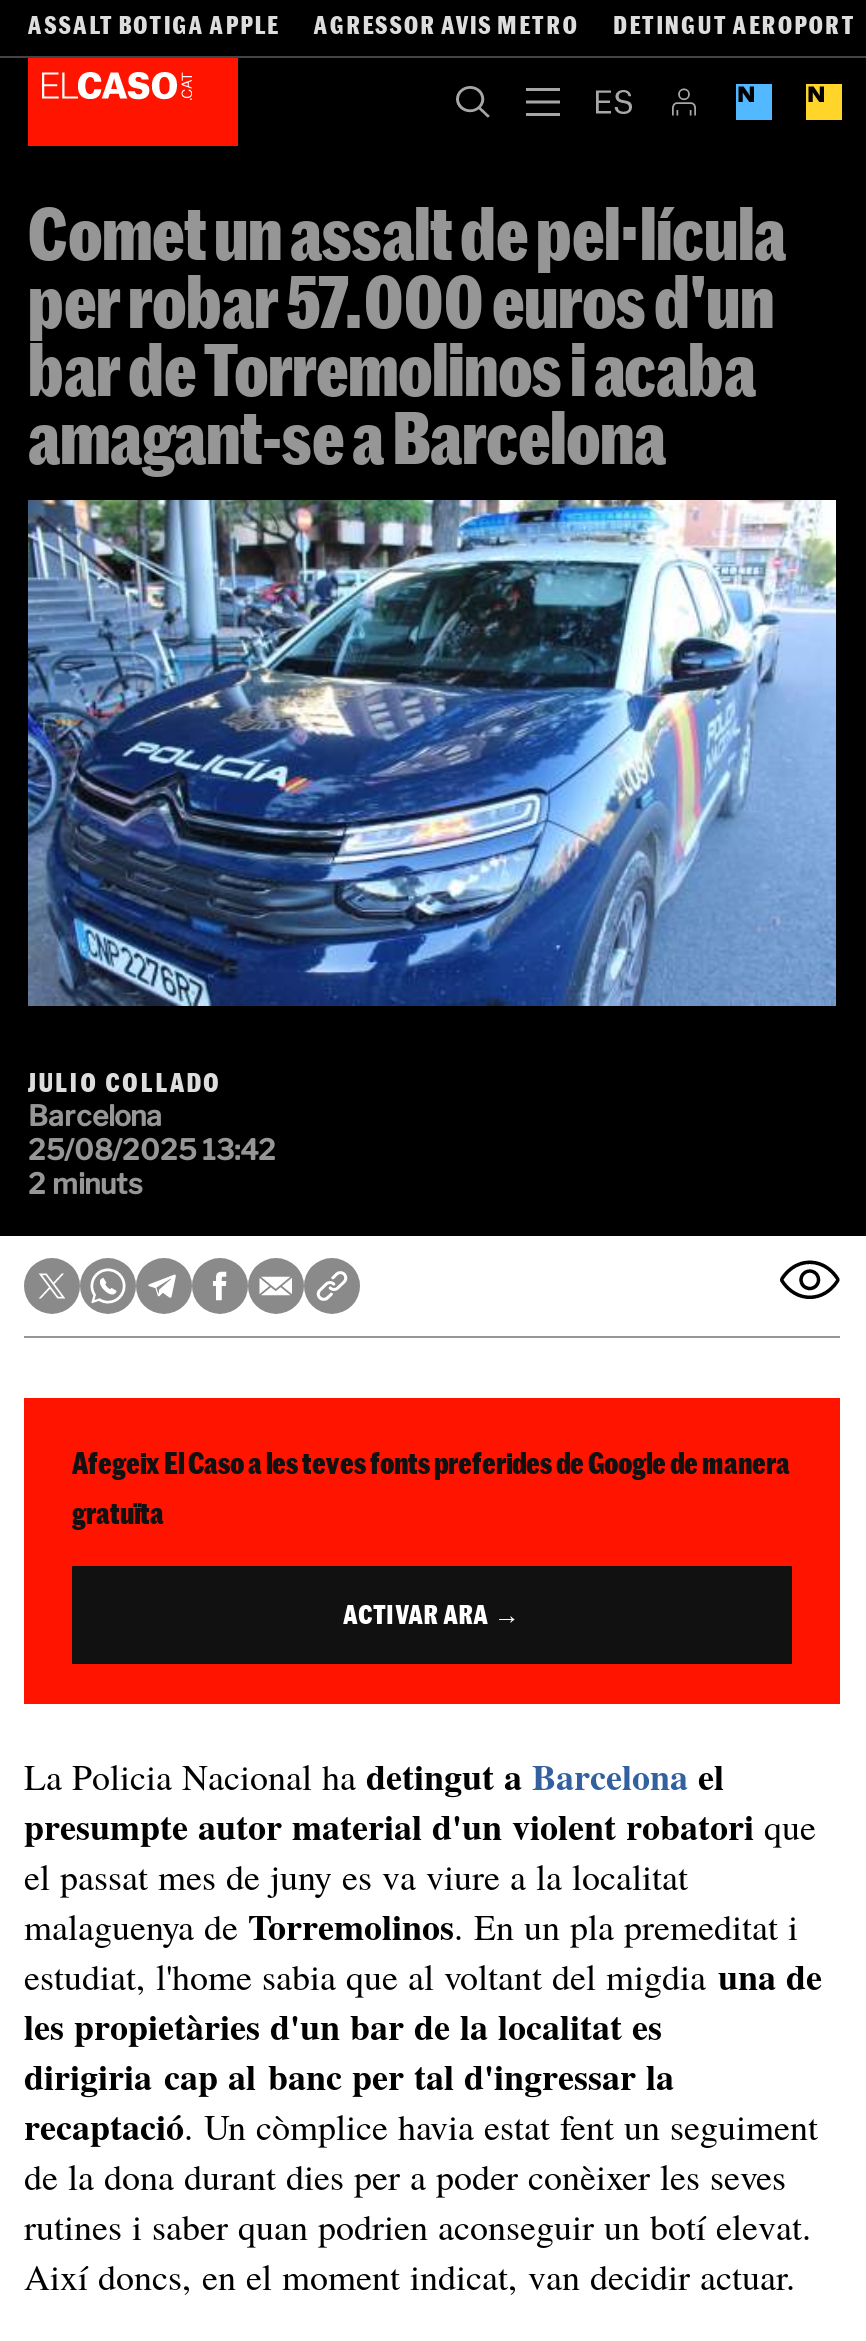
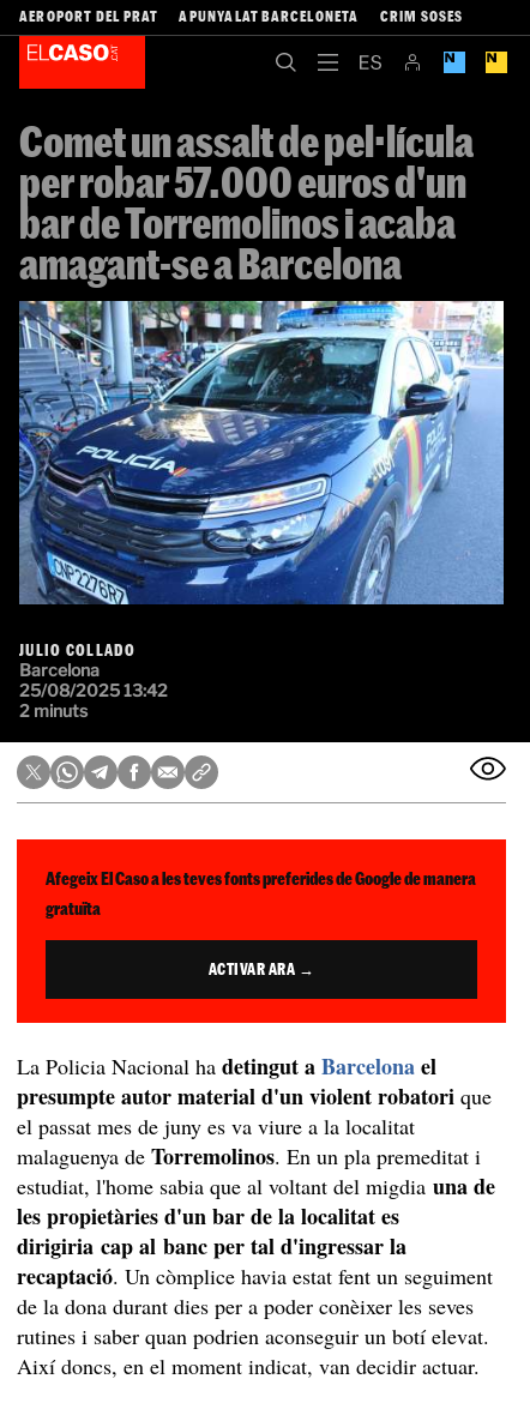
- ASSALT BOTIGA APPLE
- AGRESSOR AVIS METRO
- DETINGUT AEROPORT
+ AEROPORT DEL PRAT
+ APUNYALAT BARCELONETA
+ CRIM SOSES
